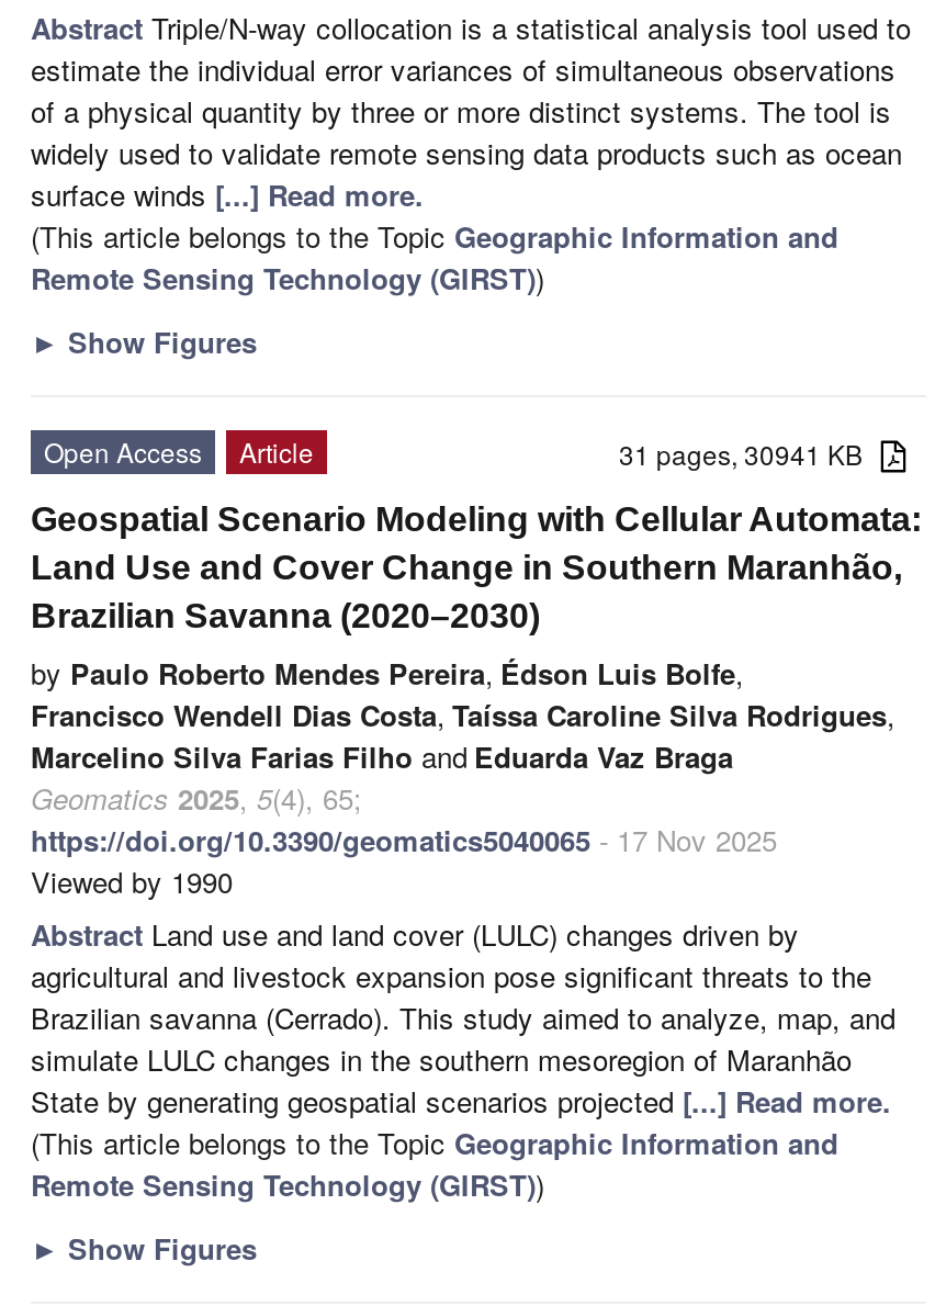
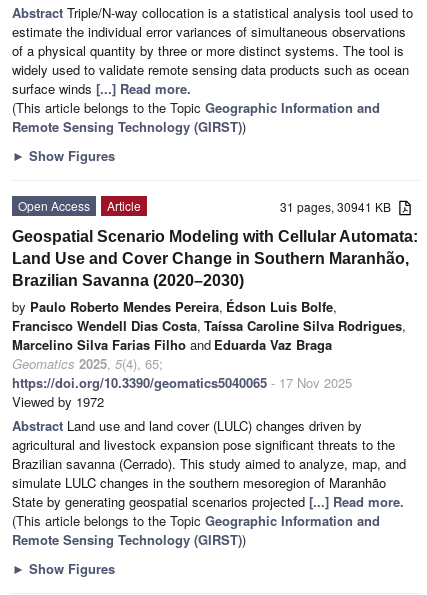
- Viewed by 1990
+ Viewed by 1972
